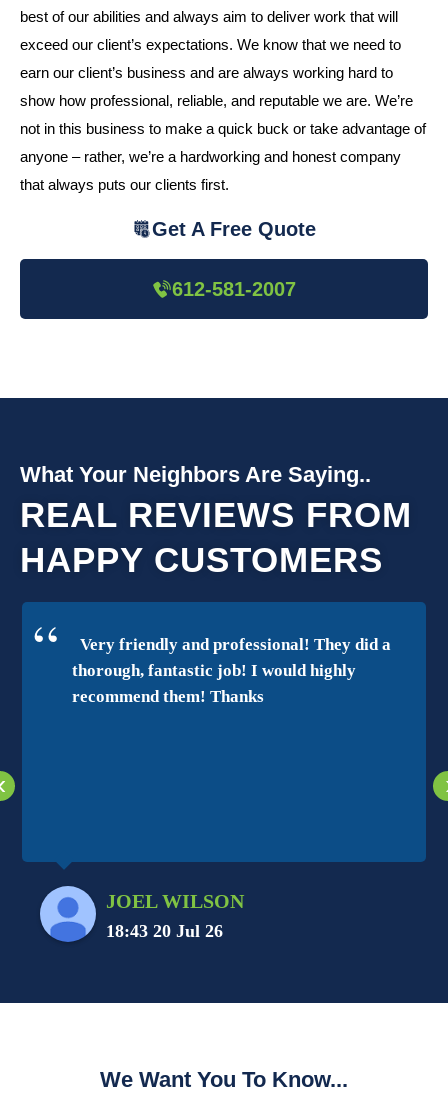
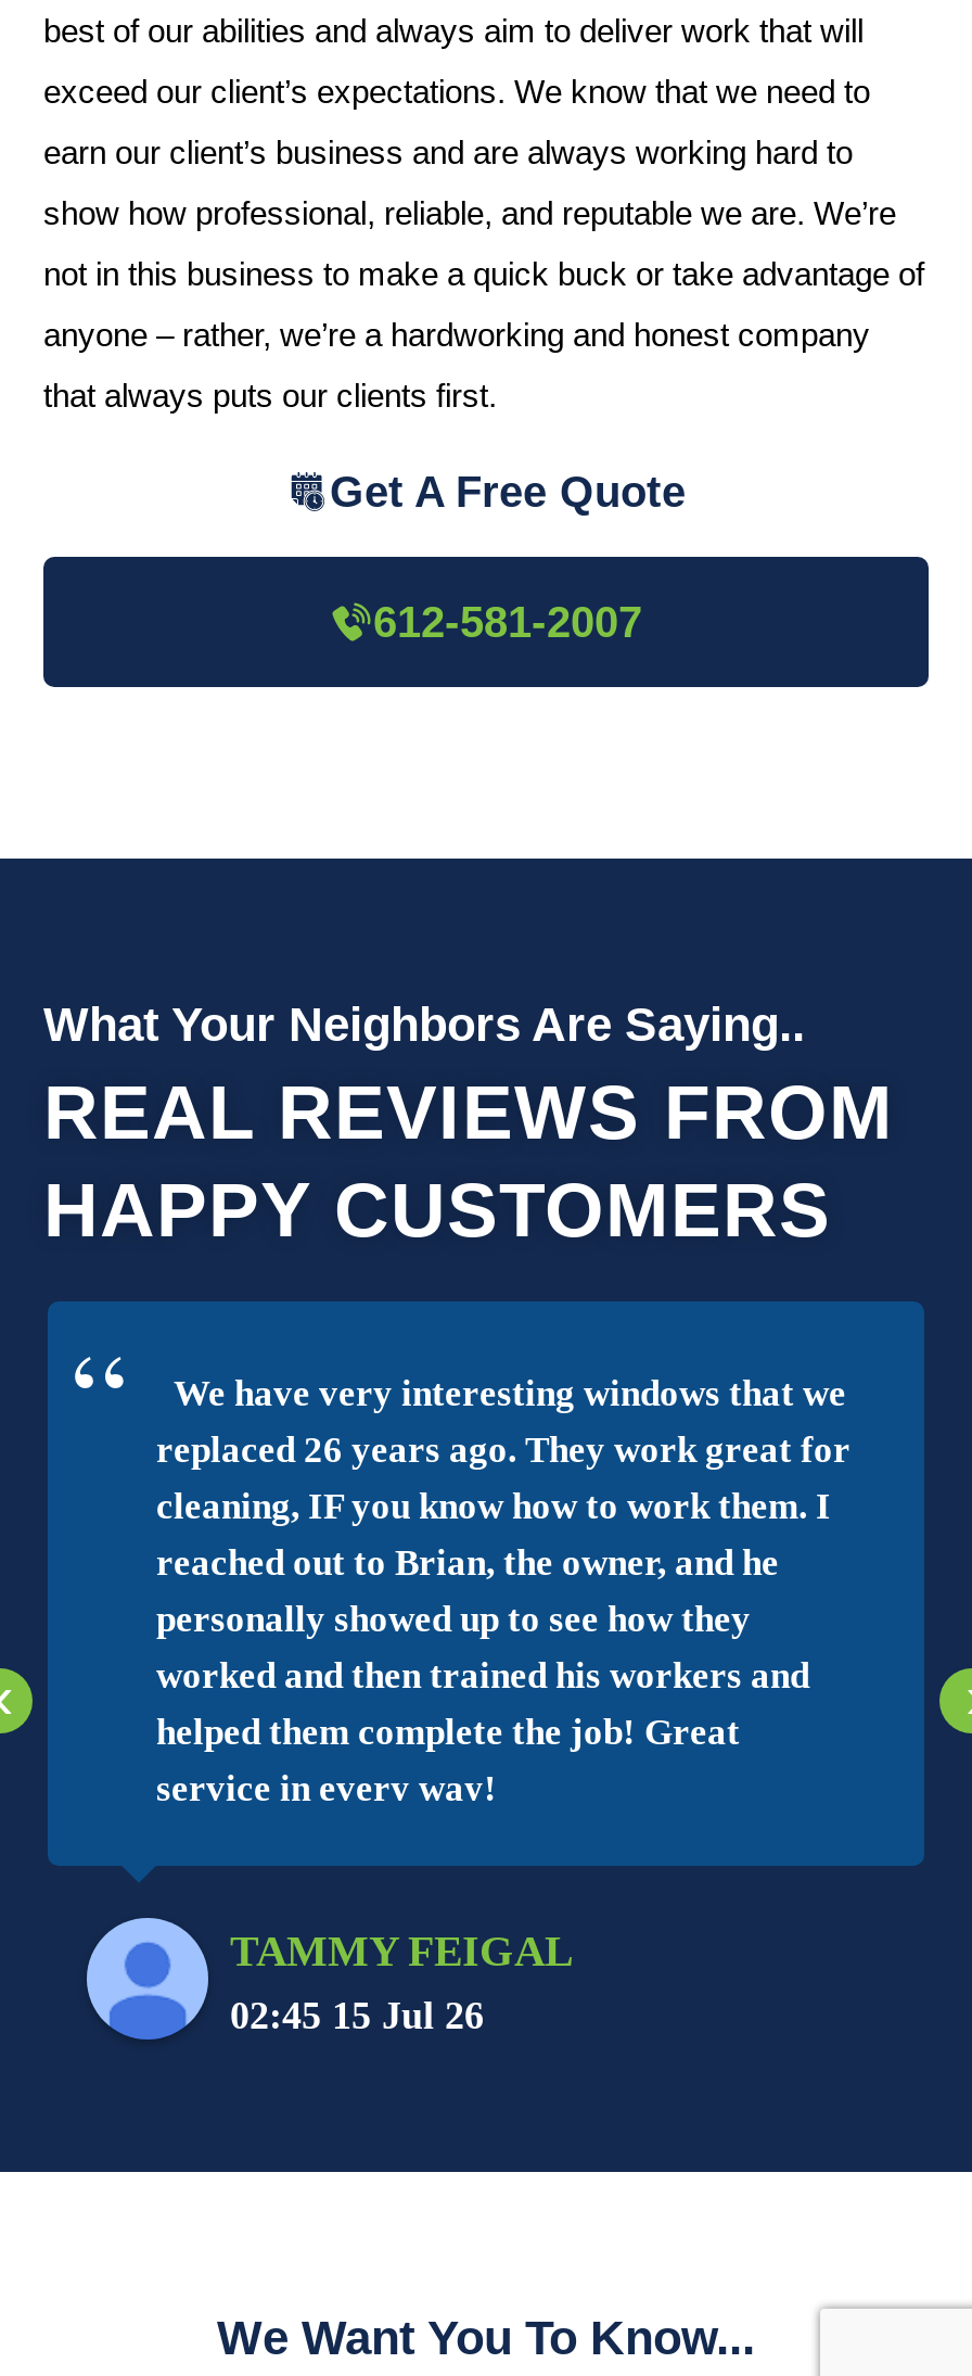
- Very friendly and professional! They did a
- thorough, fantastic job! I would highly
- recommend them! Thanks
+ We have very interesting windows that we
+ replaced 26 years ago. They work great for
+ cleaning, IF you know how to work them. I
+ reached out to Brian, the owner, and he
+ personally showed up to see how they
+ worked and then trained his workers and
+ helped them complete the job! Great
+ service in every way!

- JOEL WILSON
- 18:43 20 Jul 26
+ TAMMY FEIGAL
+ 02:45 15 Jul 26
